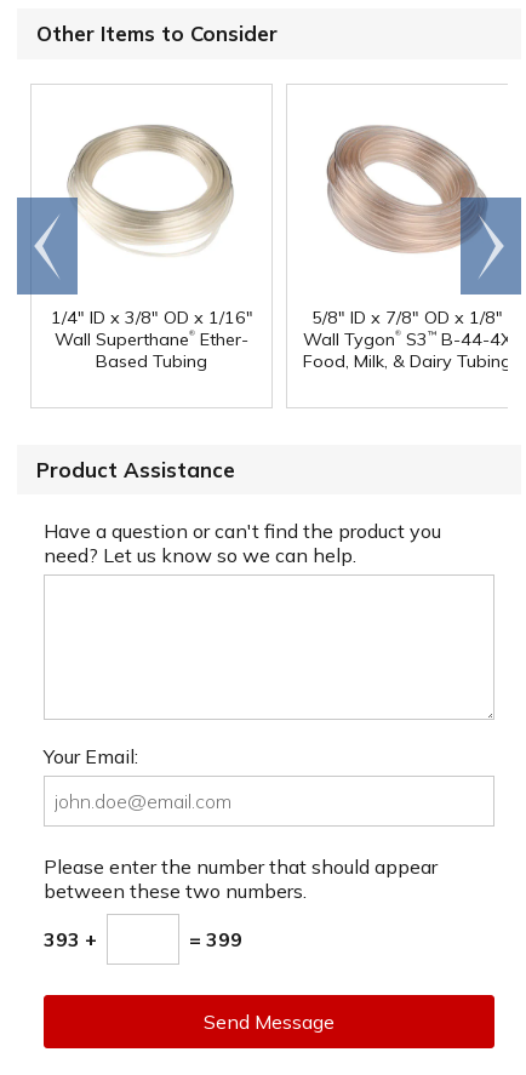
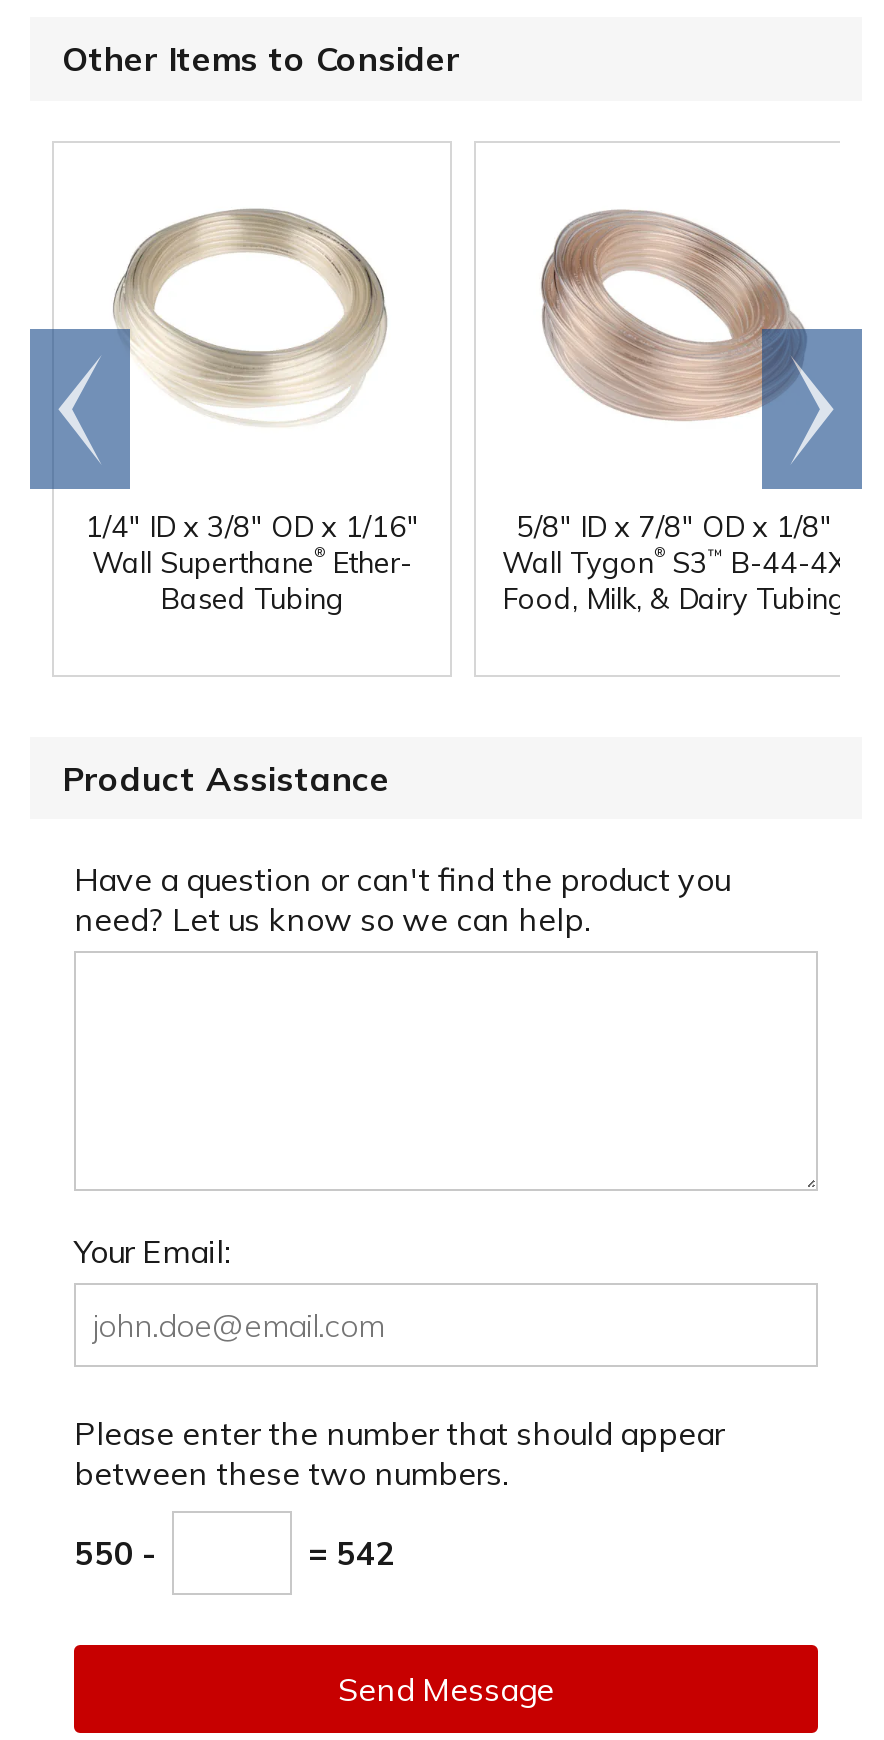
- 393 +
+ 550 -

- = 399
+ = 542
